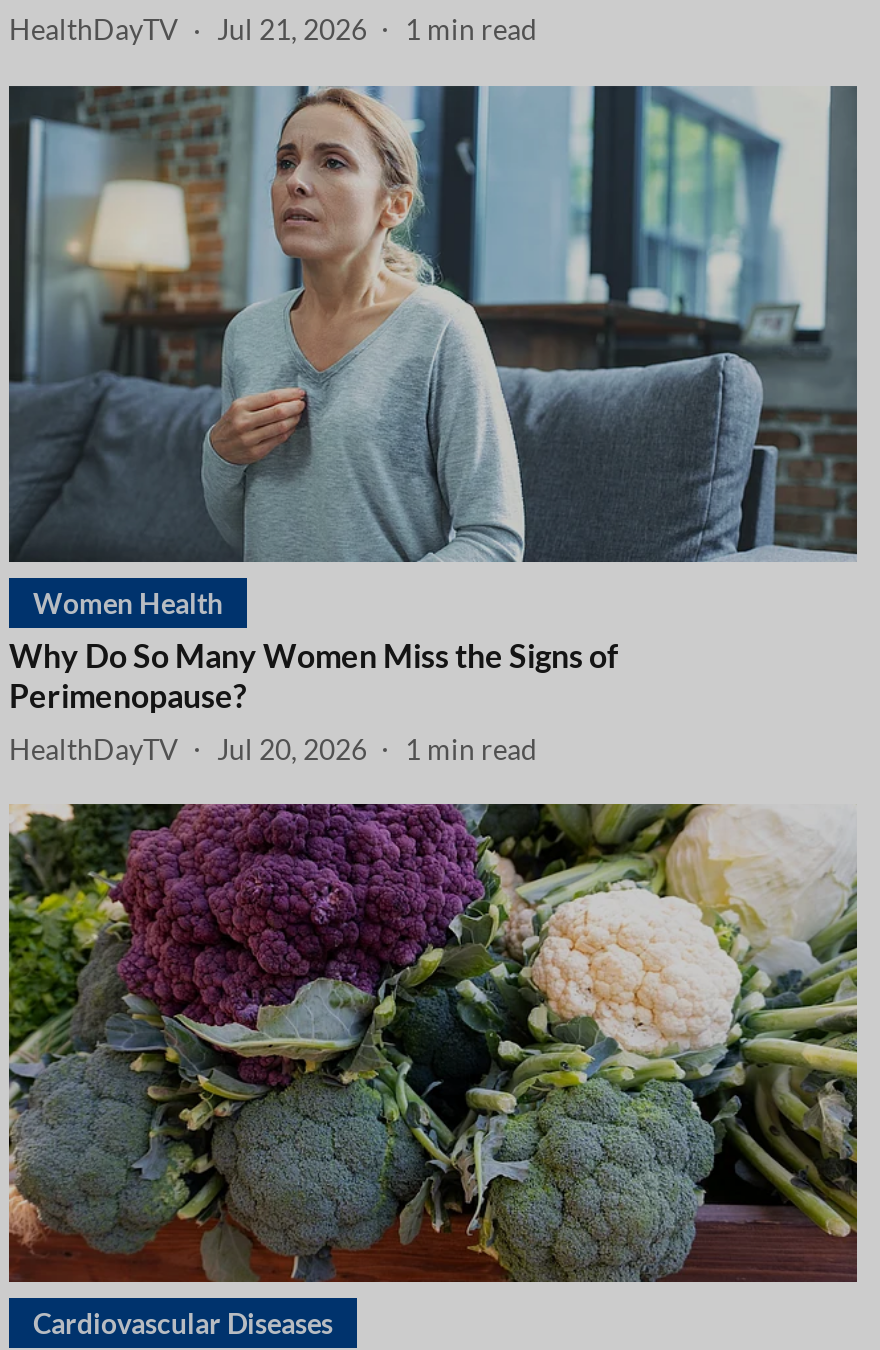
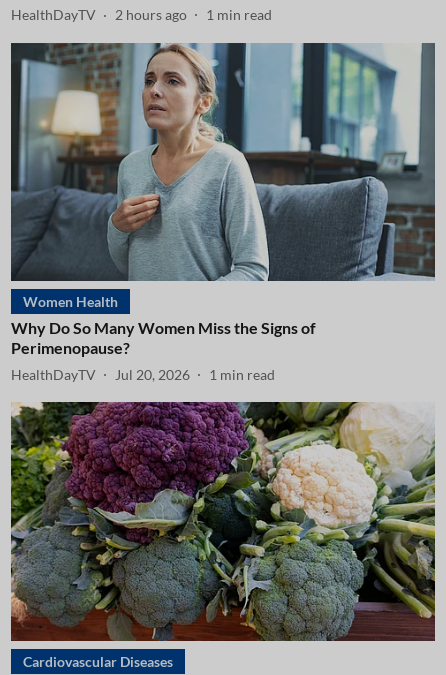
- HealthDayTV Jul 21, 2026 1 min read
+ HealthDayTV 2 hours ago 1 min read
